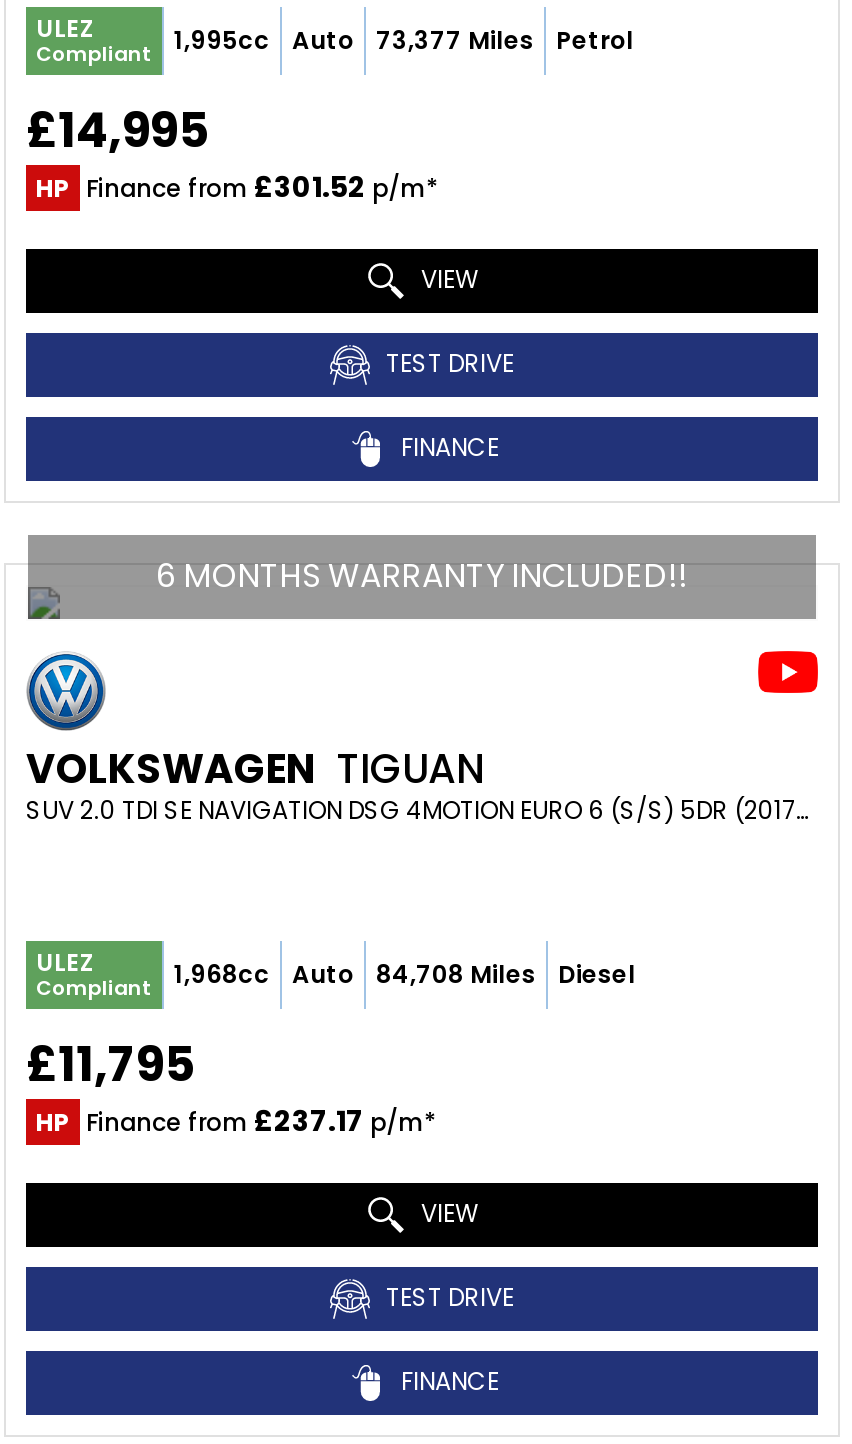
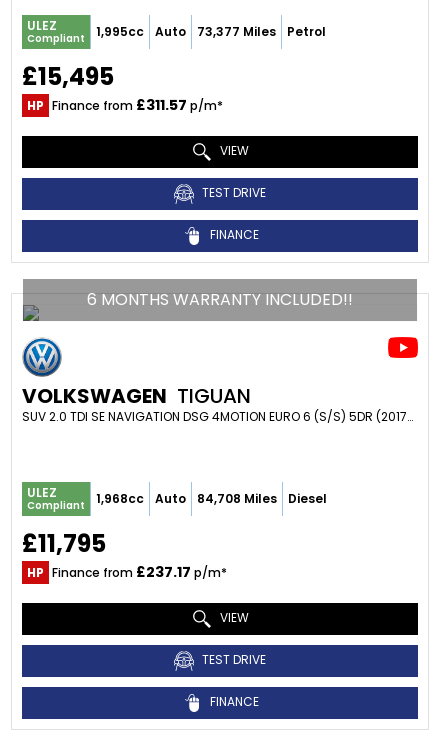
- £14,995
+ £15,495

- HP Finance from £301.52 p/m*
+ HP Finance from £311.57 p/m*
